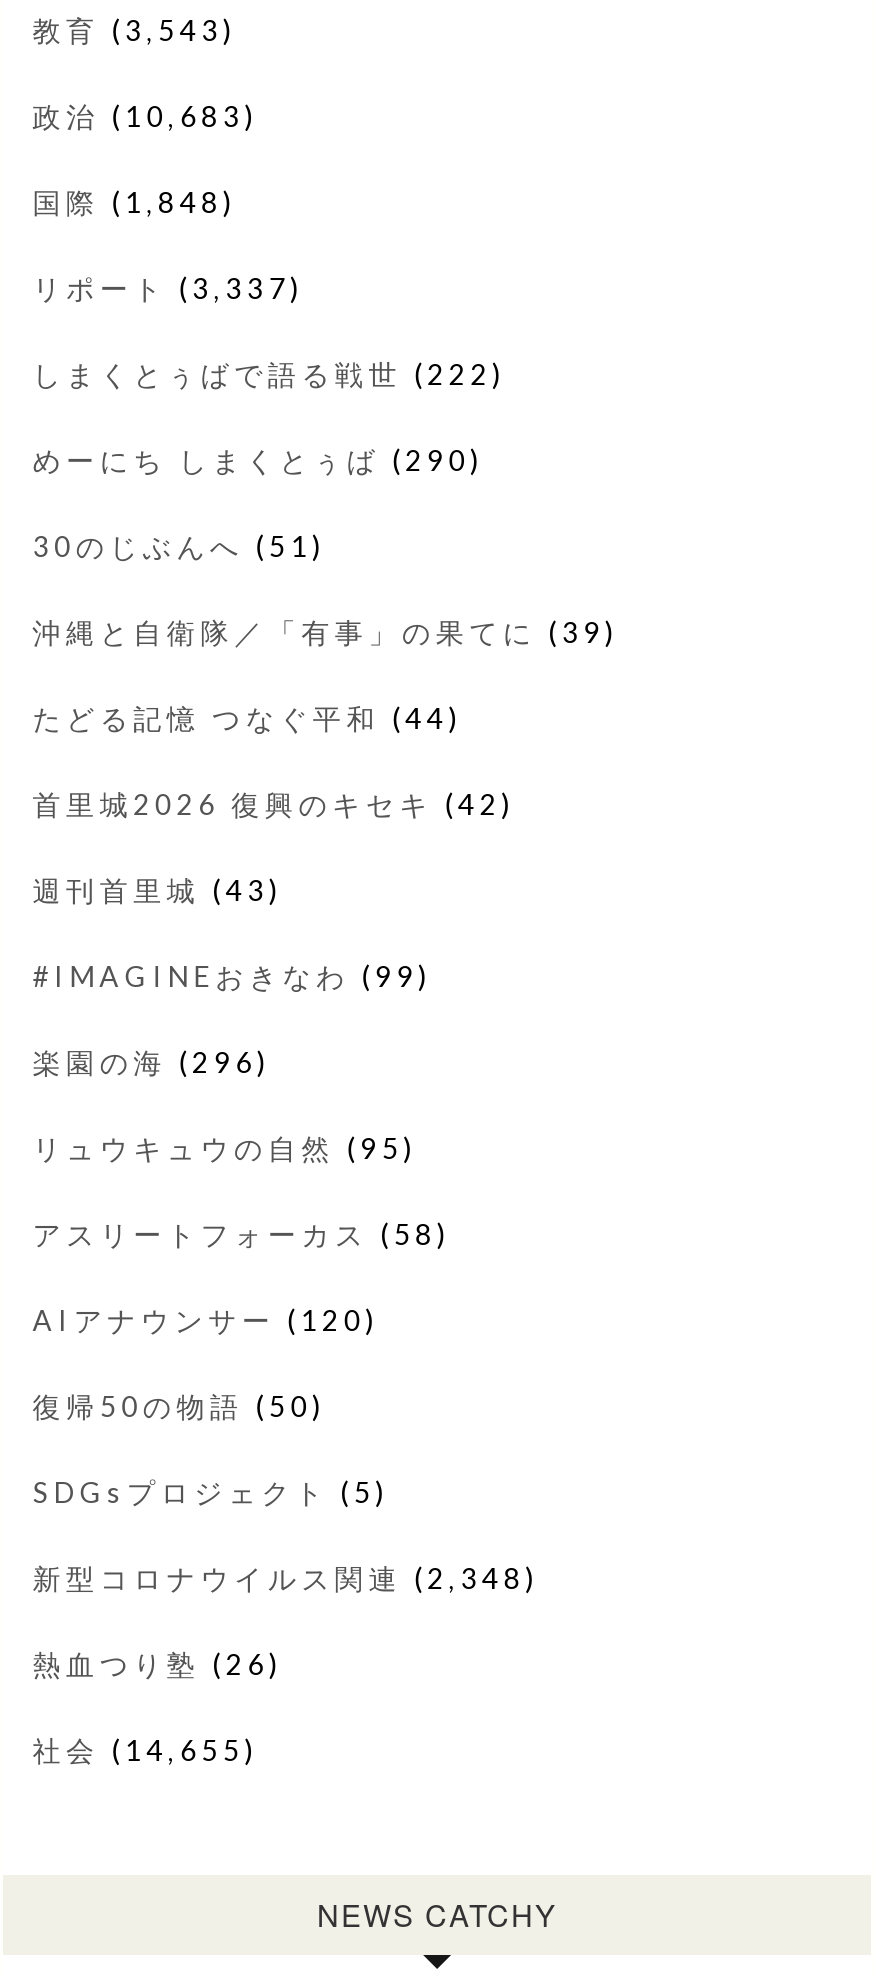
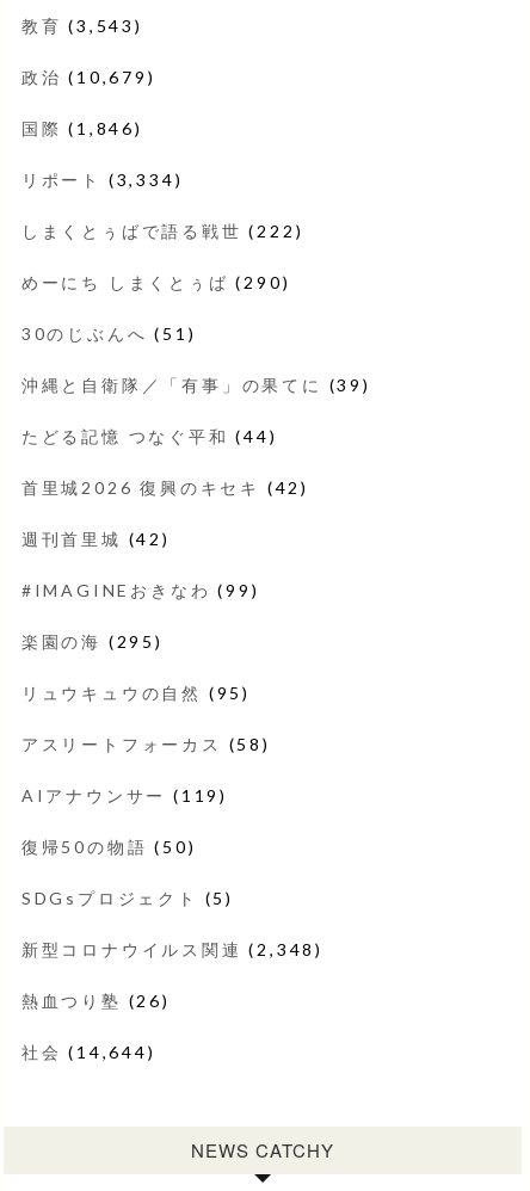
- 政治(10,683)
+ 政治(10,679)

- 国際(1,848)
+ 国際(1,846)

- リポート(3,337)
+ リポート(3,334)

- 週刊首里城(43)
+ 週刊首里城(42)

- 楽園の海(296)
+ 楽園の海(295)

- AIアナウンサー(120)
+ AIアナウンサー(119)

- 社会(14,655)
+ 社会(14,644)
